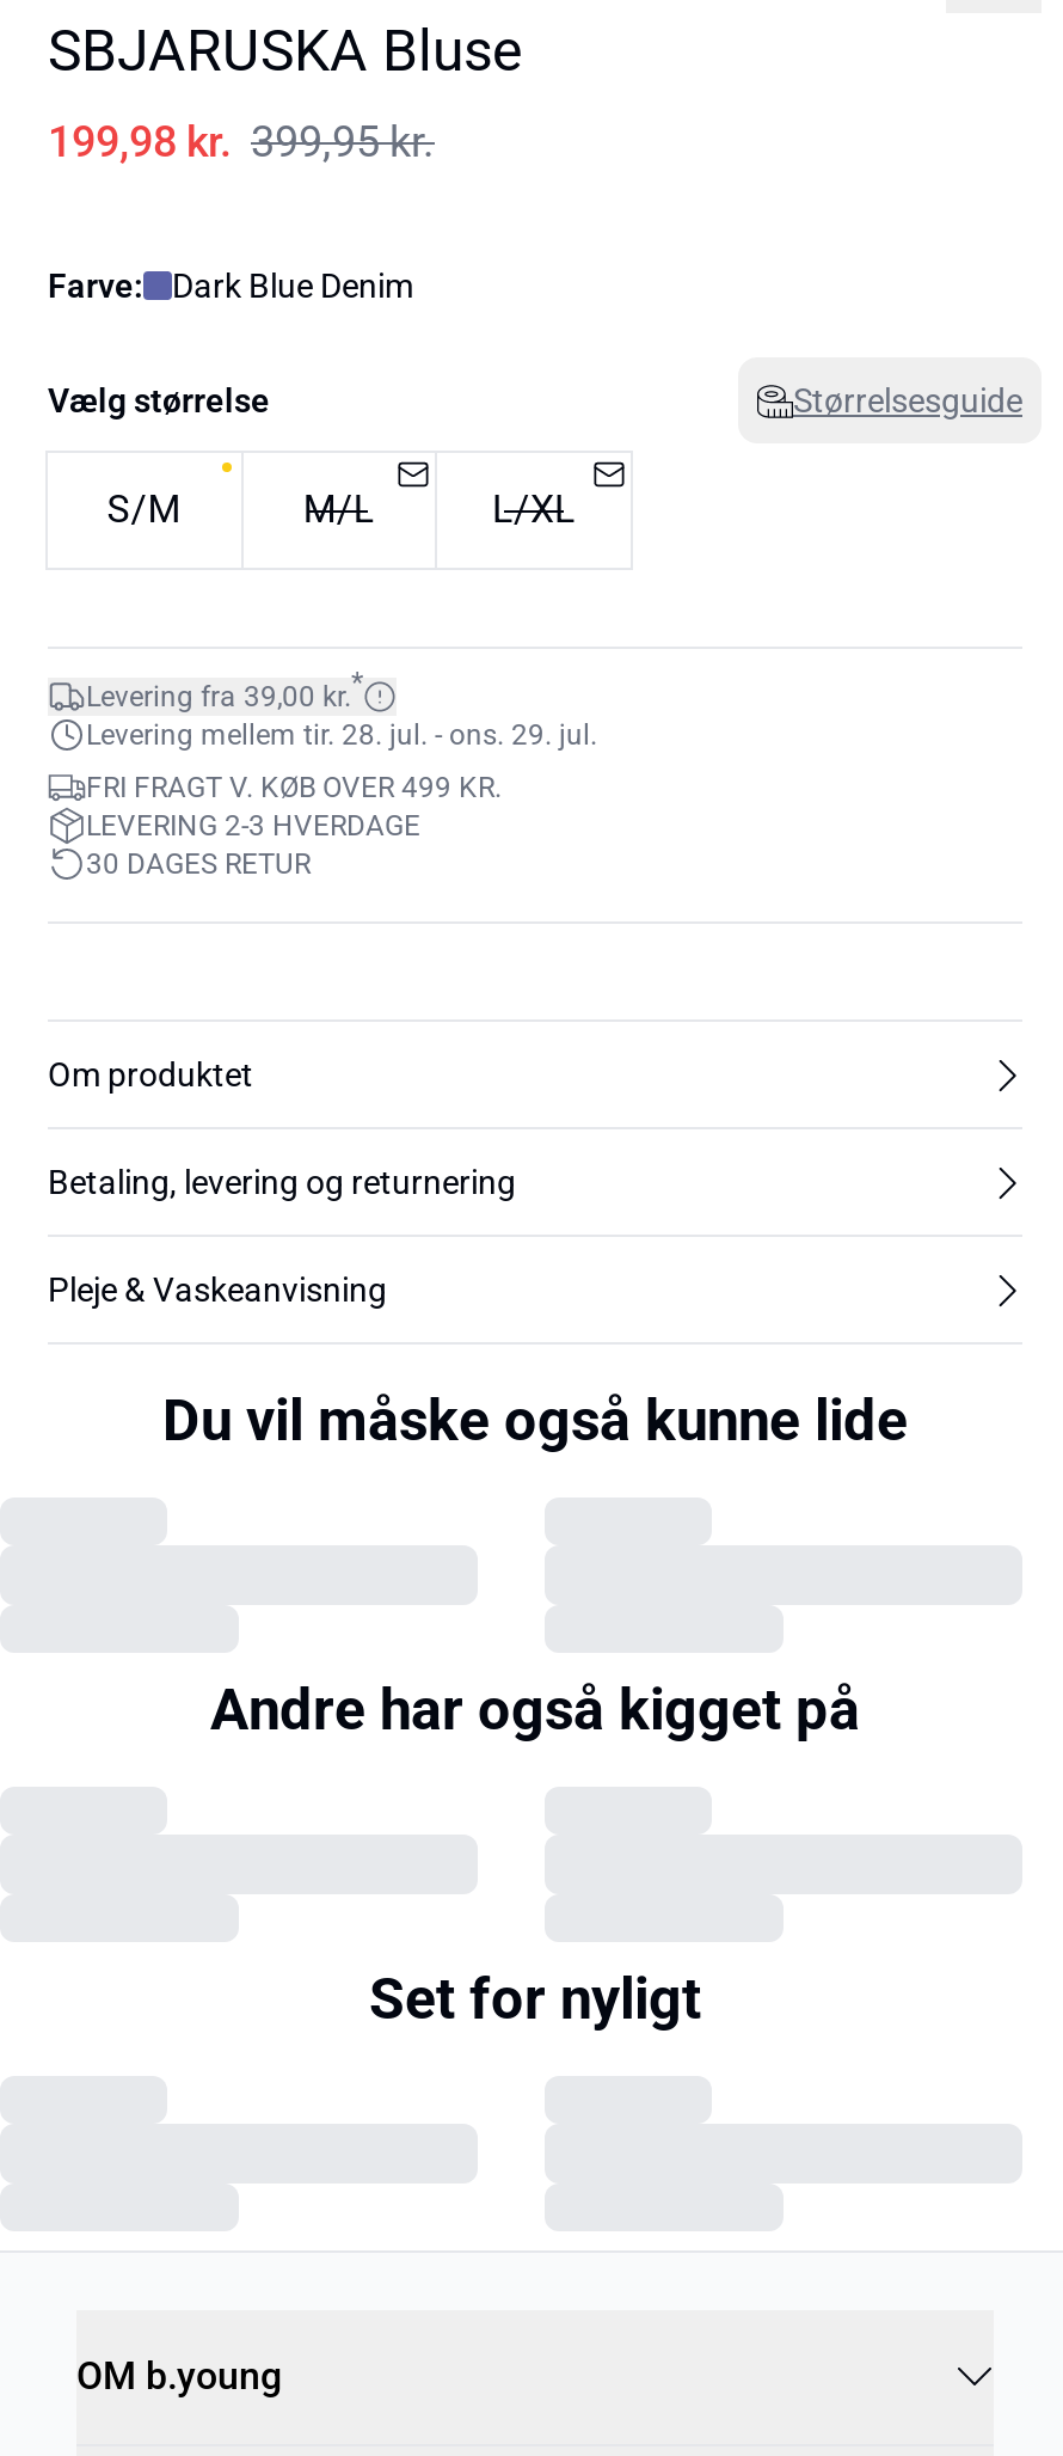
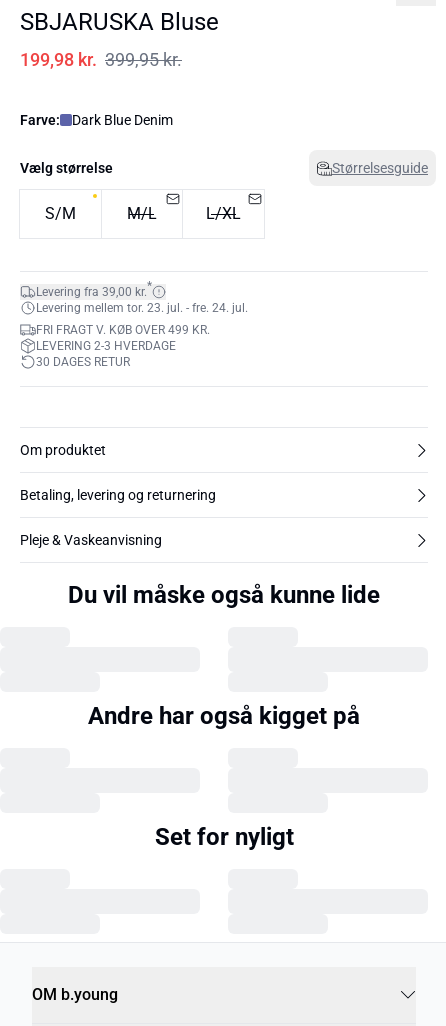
- Levering mellem tir. 28. jul. - ons. 29. jul.
+ Levering mellem tor. 23. jul. - fre. 24. jul.
